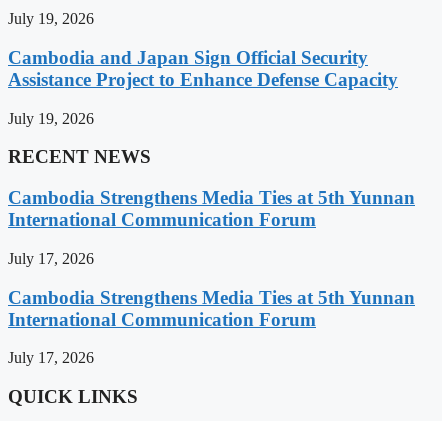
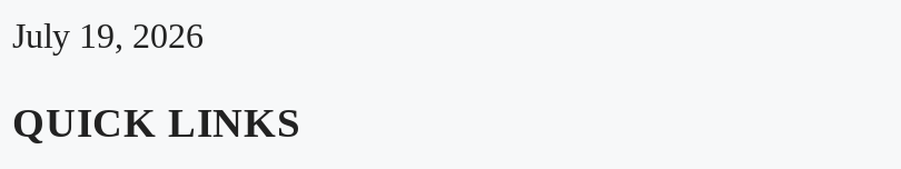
- Cambodia and Japan Sign Official Security
- Assistance Project to Enhance Defense Capacity
- July 19, 2026
- RECENT NEWS
- Cambodia Strengthens Media Ties at 5th Yunnan
- International Communication Forum
- July 17, 2026
- Cambodia Strengthens Media Ties at 5th Yunnan
- International Communication Forum
- July 17, 2026
